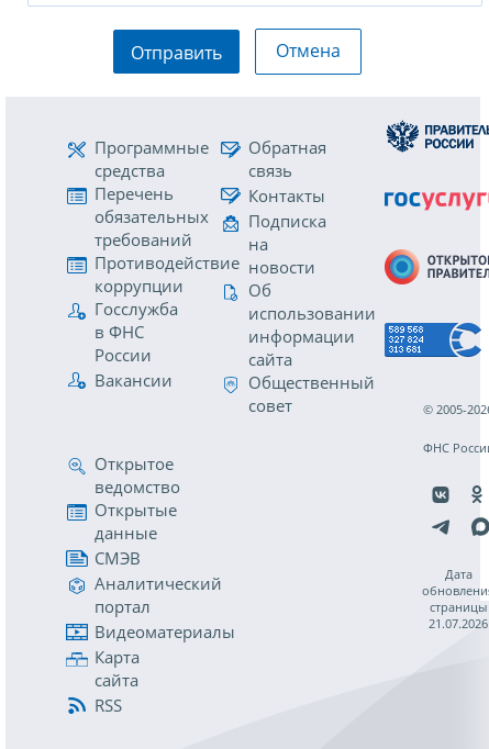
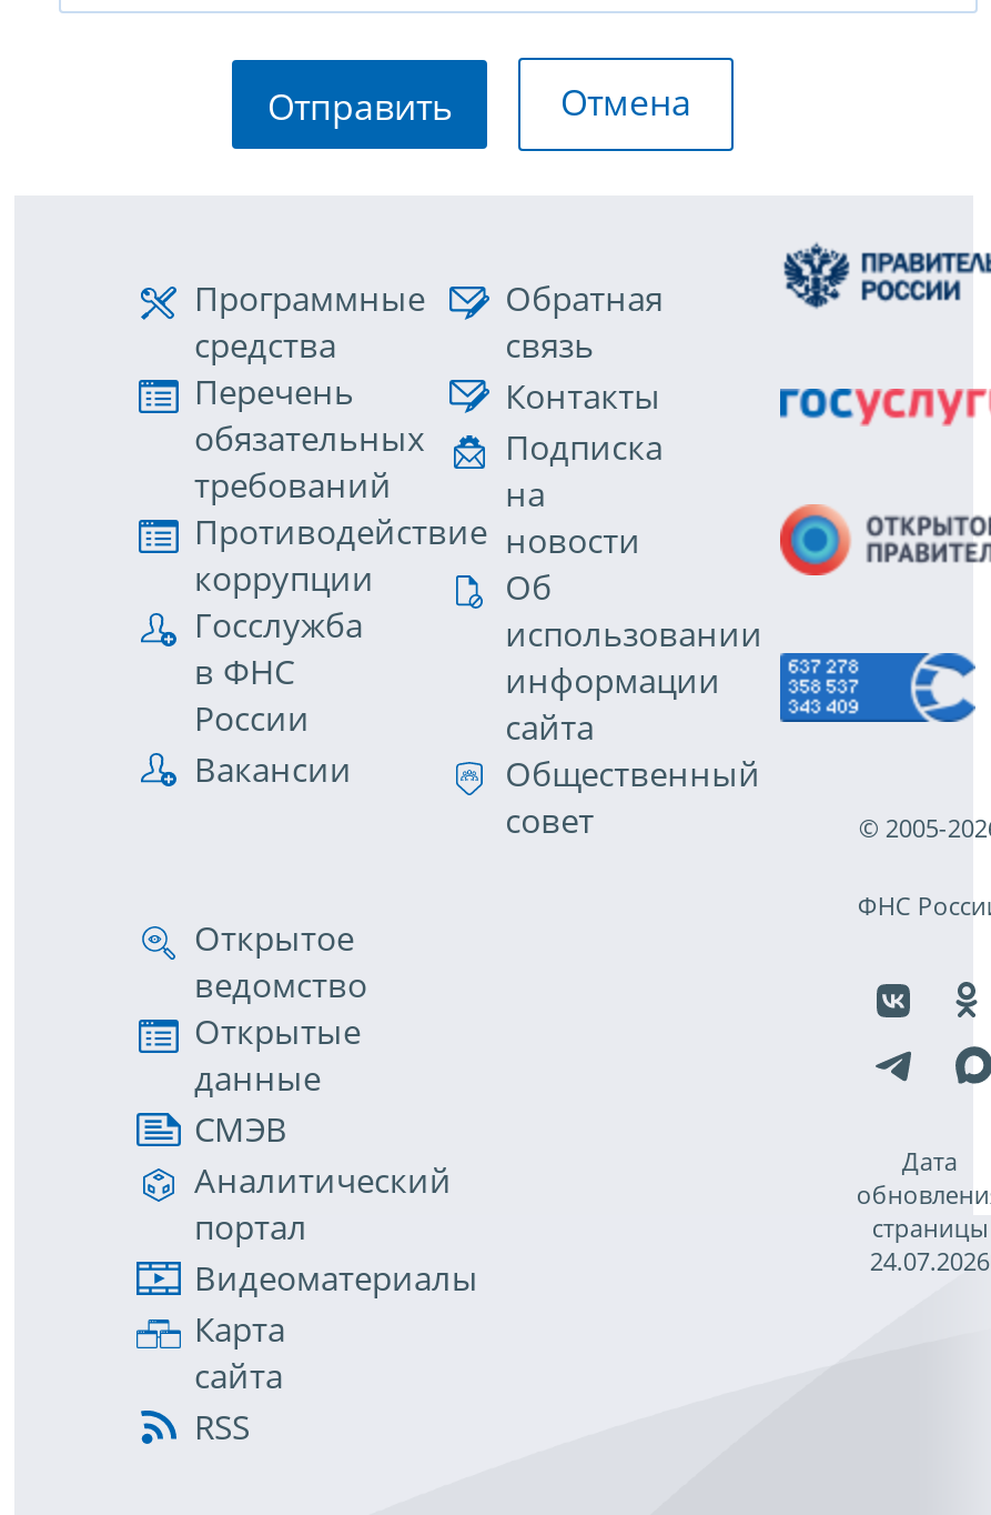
- 21.07.2026
+ 24.07.2026
